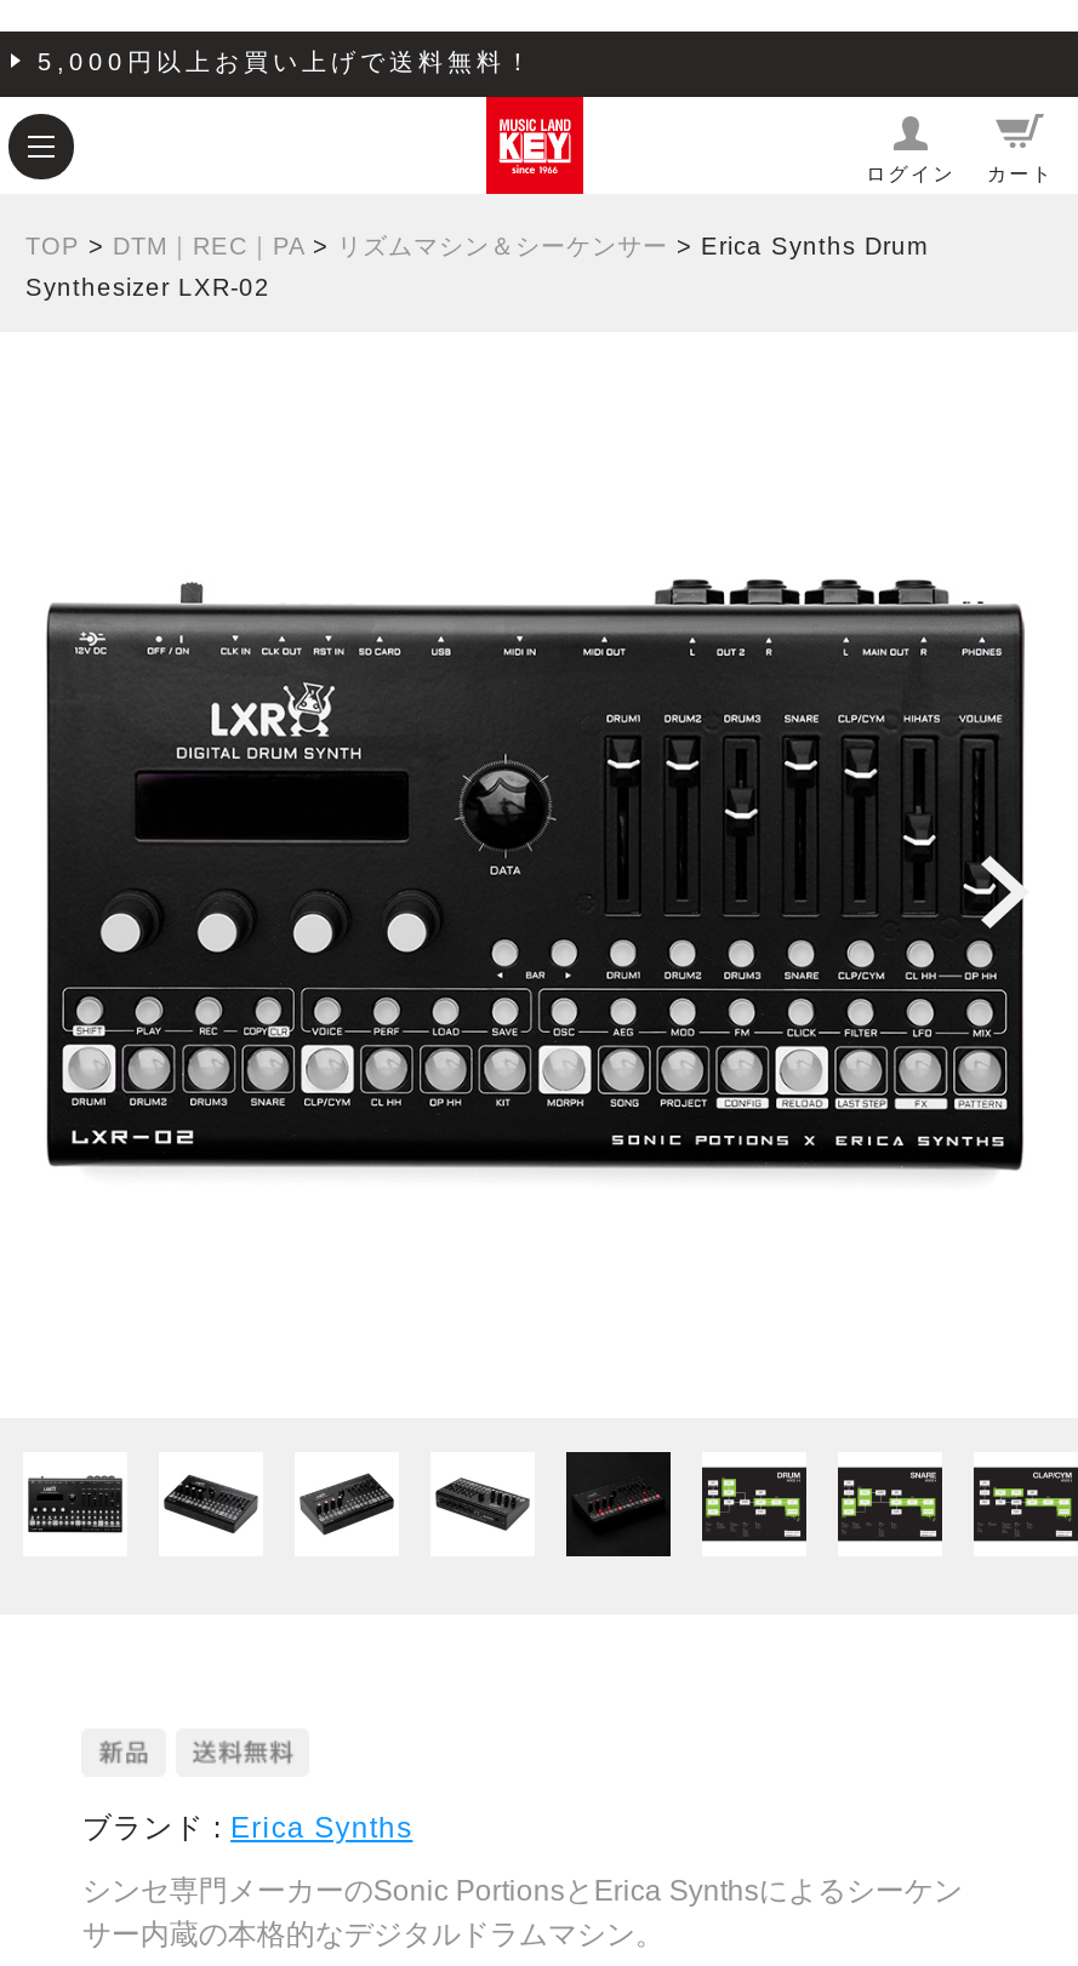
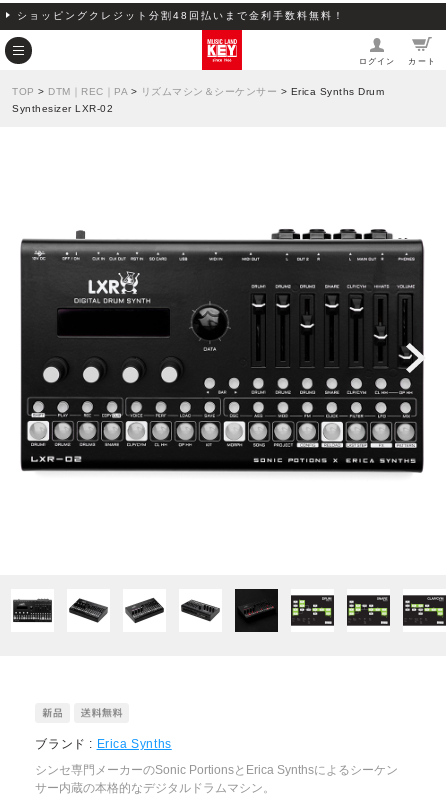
- 5,000円以上お買い上げで送料無料！
+ ショッピングクレジット分割48回払いまで金利手数料無料！
